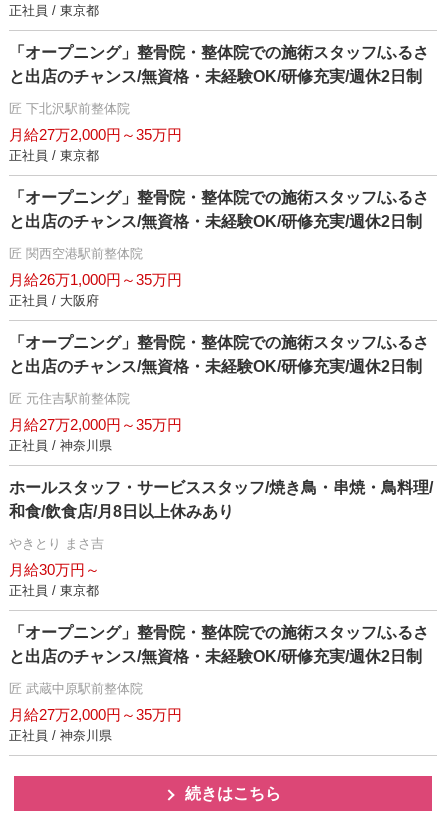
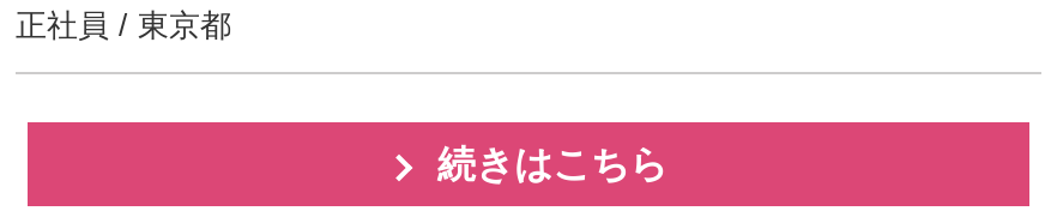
- 「オープニング」整骨院・整体院での施術スタッフ/ふるさ
- と出店のチャンス/無資格・未経験OK/研修充実/週休2日制
- 匠 下北沢駅前整体院
- 月給27万2,000円～35万円
- 正社員 / 東京都
- 「オープニング」整骨院・整体院での施術スタッフ/ふるさ
- と出店のチャンス/無資格・未経験OK/研修充実/週休2日制
- 匠 関西空港駅前整体院
- 月給26万1,000円～35万円
- 正社員 / 大阪府
- 「オープニング」整骨院・整体院での施術スタッフ/ふるさ
- と出店のチャンス/無資格・未経験OK/研修充実/週休2日制
- 匠 元住吉駅前整体院
- 月給27万2,000円～35万円
- 正社員 / 神奈川県
- ホールスタッフ・サービススタッフ/焼き鳥・串焼・鳥料理/
- 和食/飲食店/月8日以上休みあり
- きとり まさ吉
- 月給30万円～
- 正社員 / 東京都
- 「オープニング」整骨院・整体院での施術スタッフ/ふるさ
- と出店のチャンス/無資格・未経験OK/研修充実/週休2日制
- 匠 武蔵中原駅前整体院
- 月給27万2,000円～35万円
- 正社員 / 神奈川県
